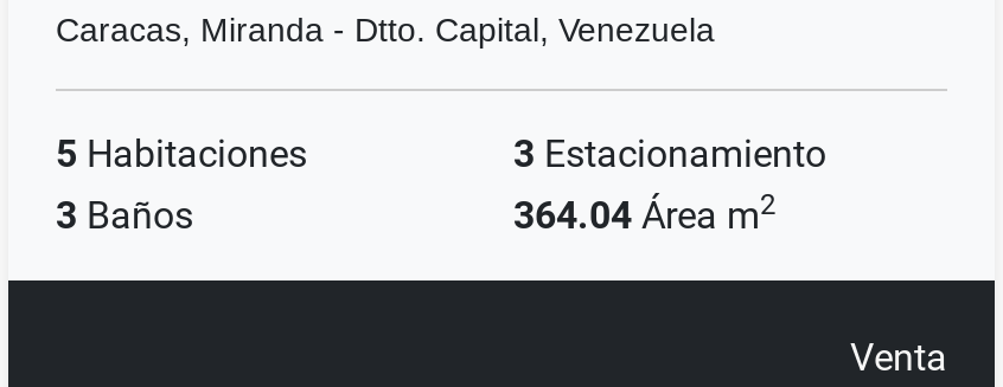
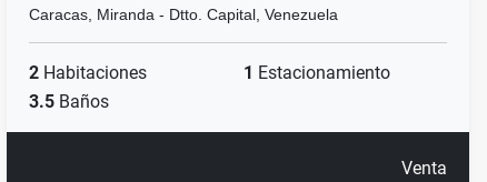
- 5 Habitaciones
- 3 Estacionamiento
- 3 Baños
- 364.04 Área m2
+ 2 Habitaciones
+ 1 Estacionamiento
+ 3.5 Baños
